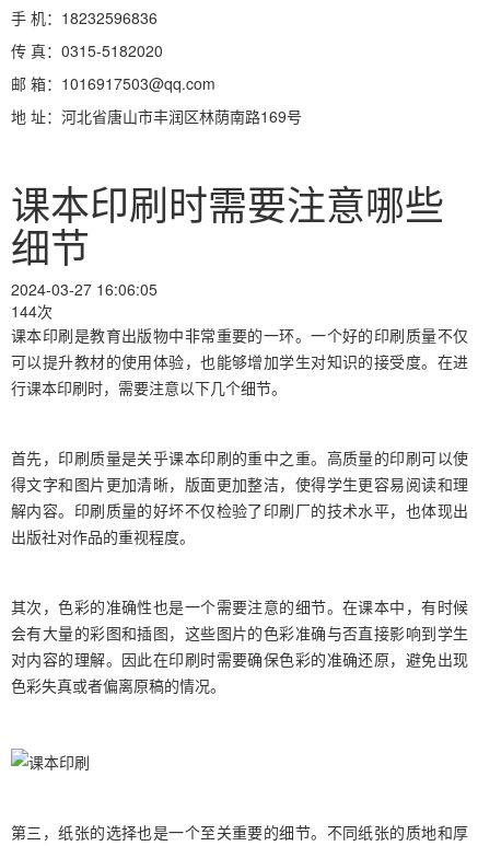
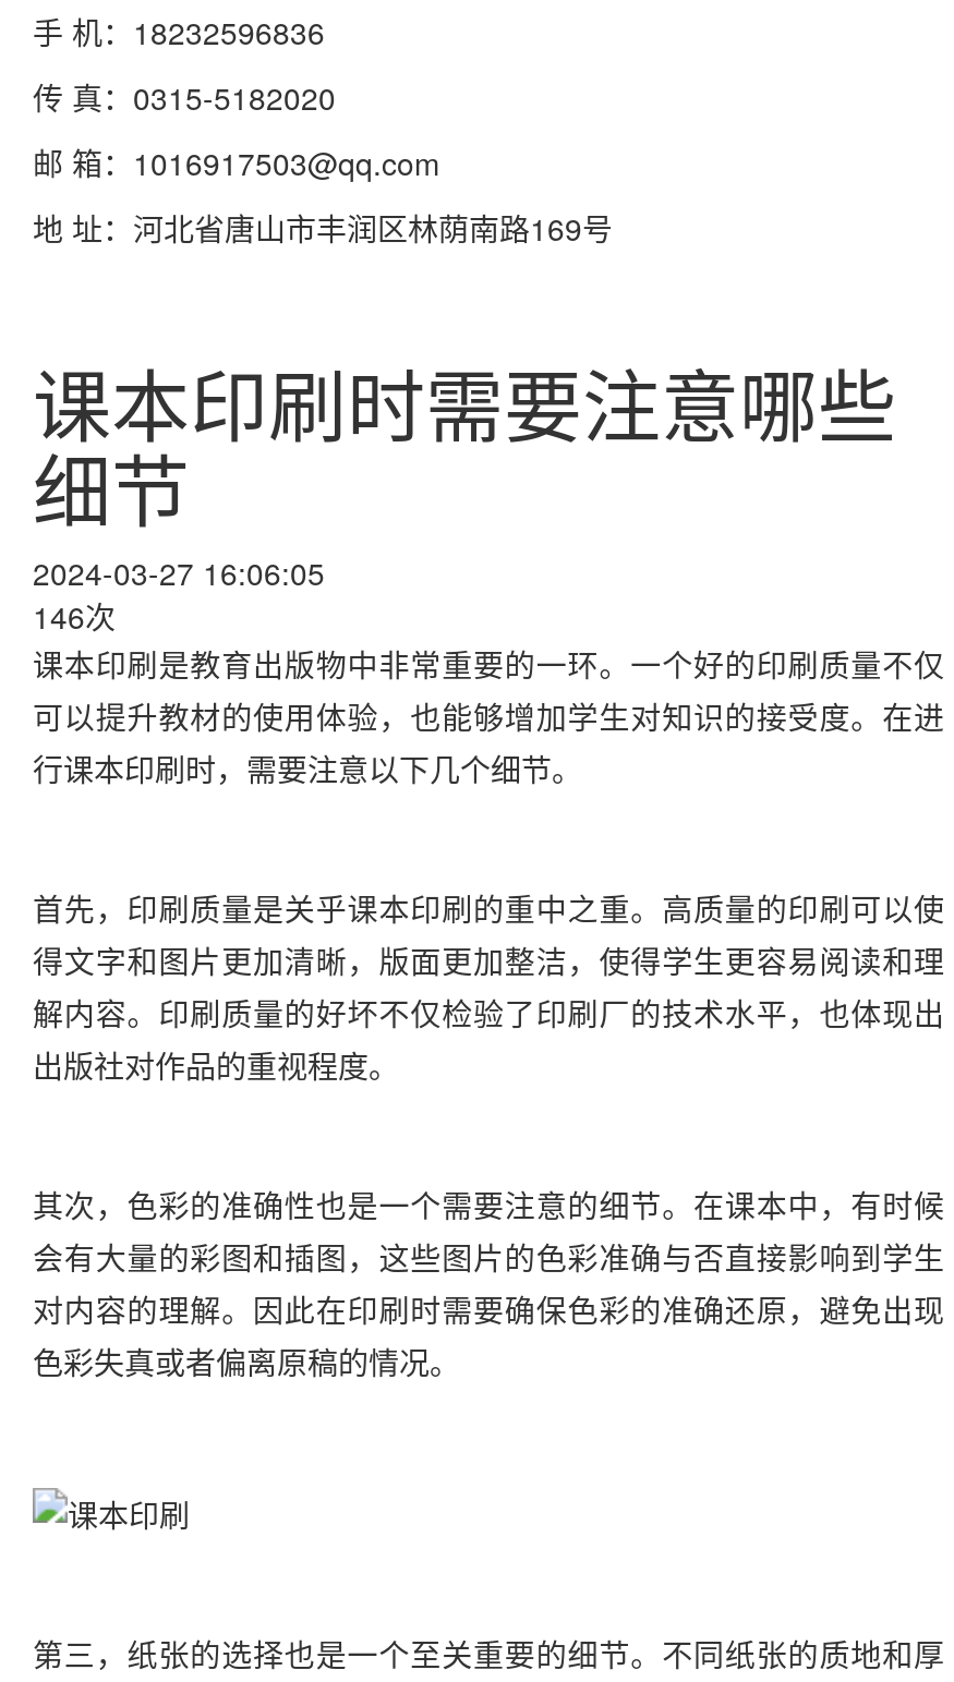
- 144次
+ 146次
